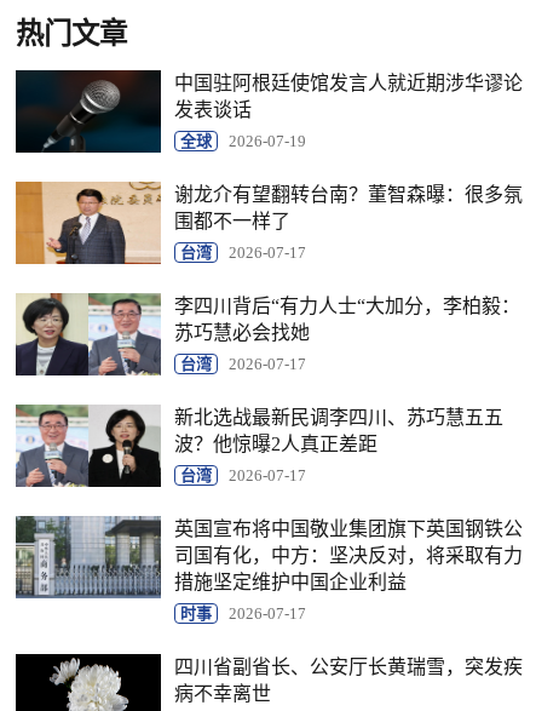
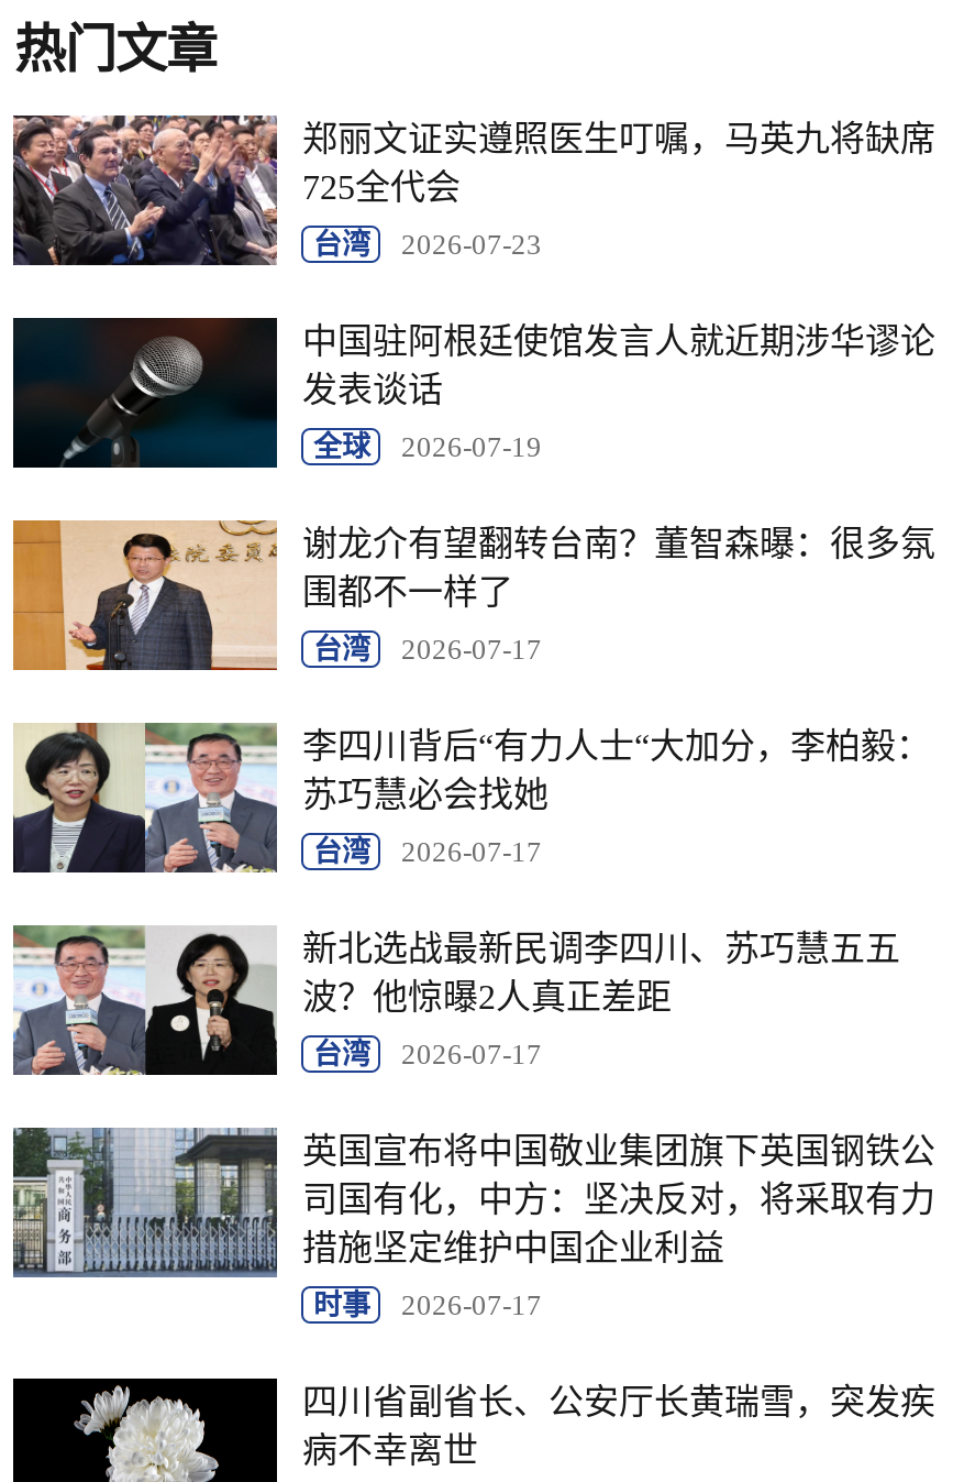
+ [image]
+ 郑丽文证实遵照医生叮嘱，马英九将缺席
+ 725全代会
+ 台湾
+ 2026-07-23
